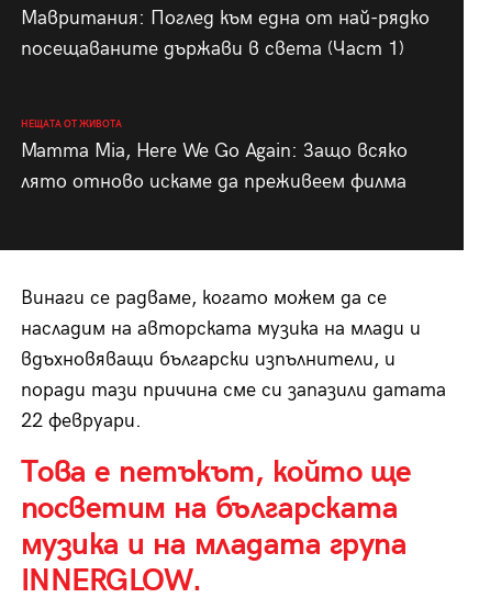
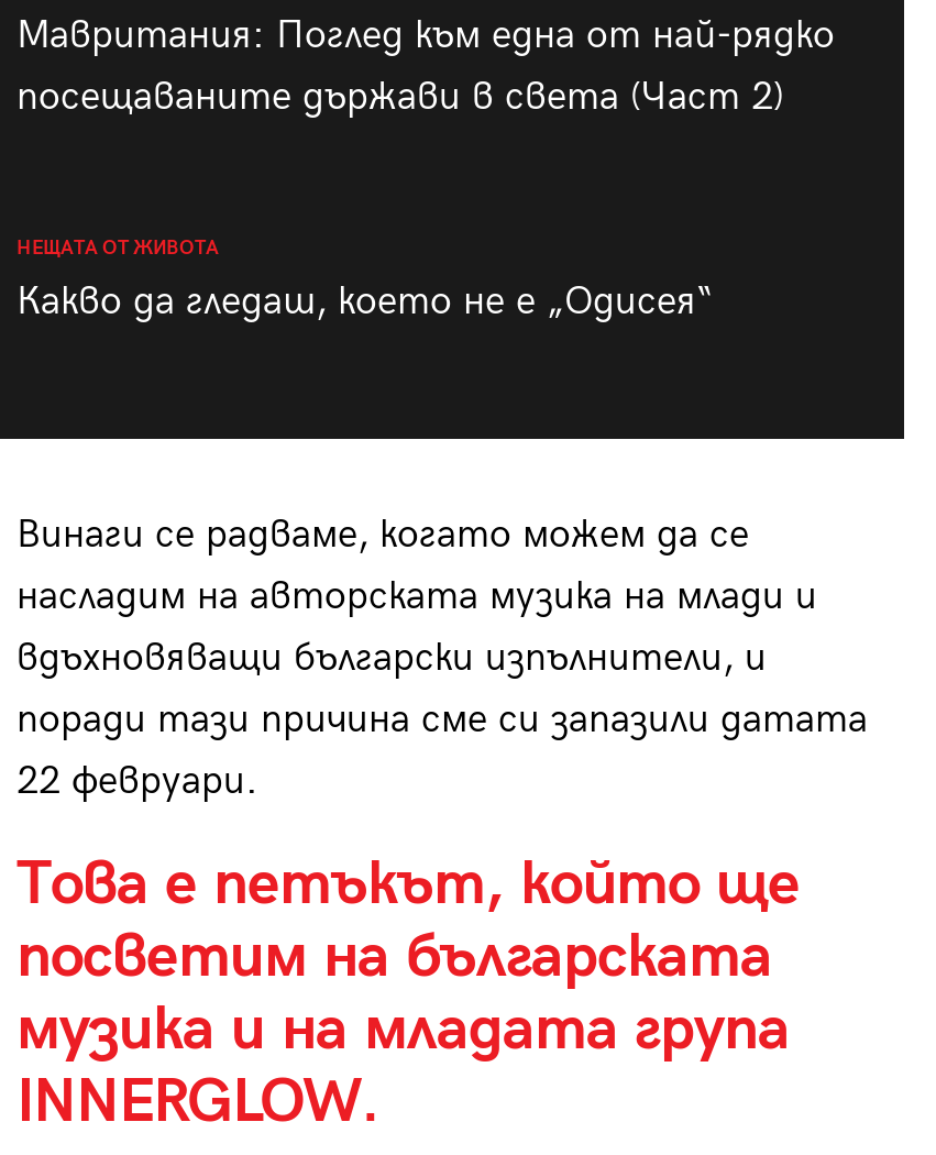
- посещаваните държави в света (Част 1)
+ посещаваните държави в света (Част 2)

- Mamma Mia, Here We Go Again: Защо всяко
- лято отново искаме да преживеем филма
+ Какво да гледаш, което не е „Одисея“
